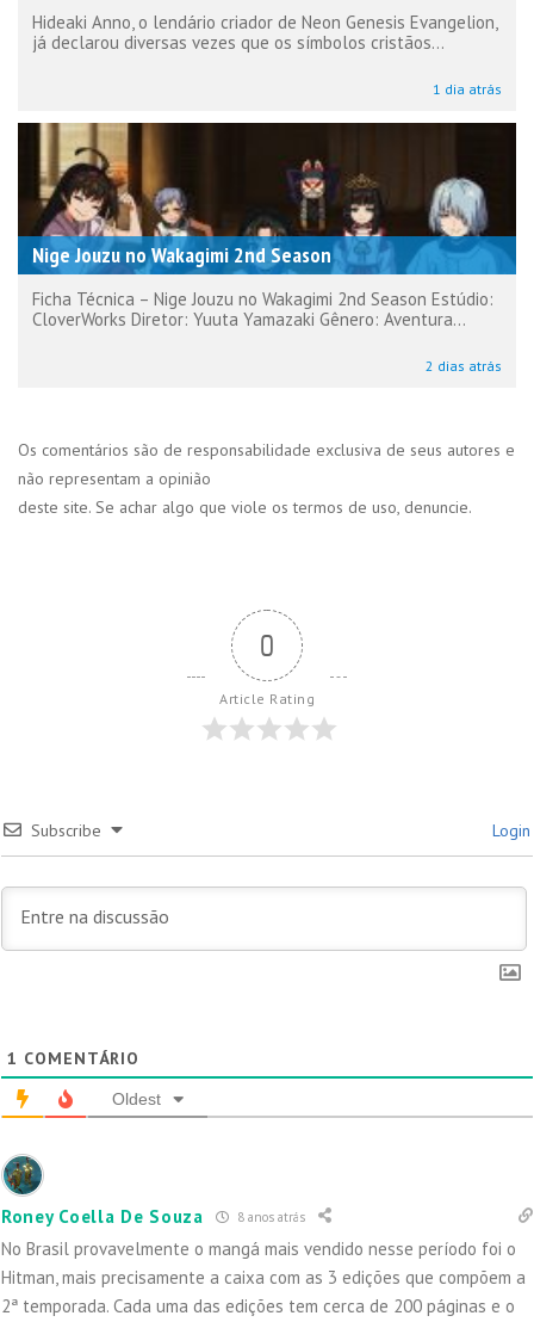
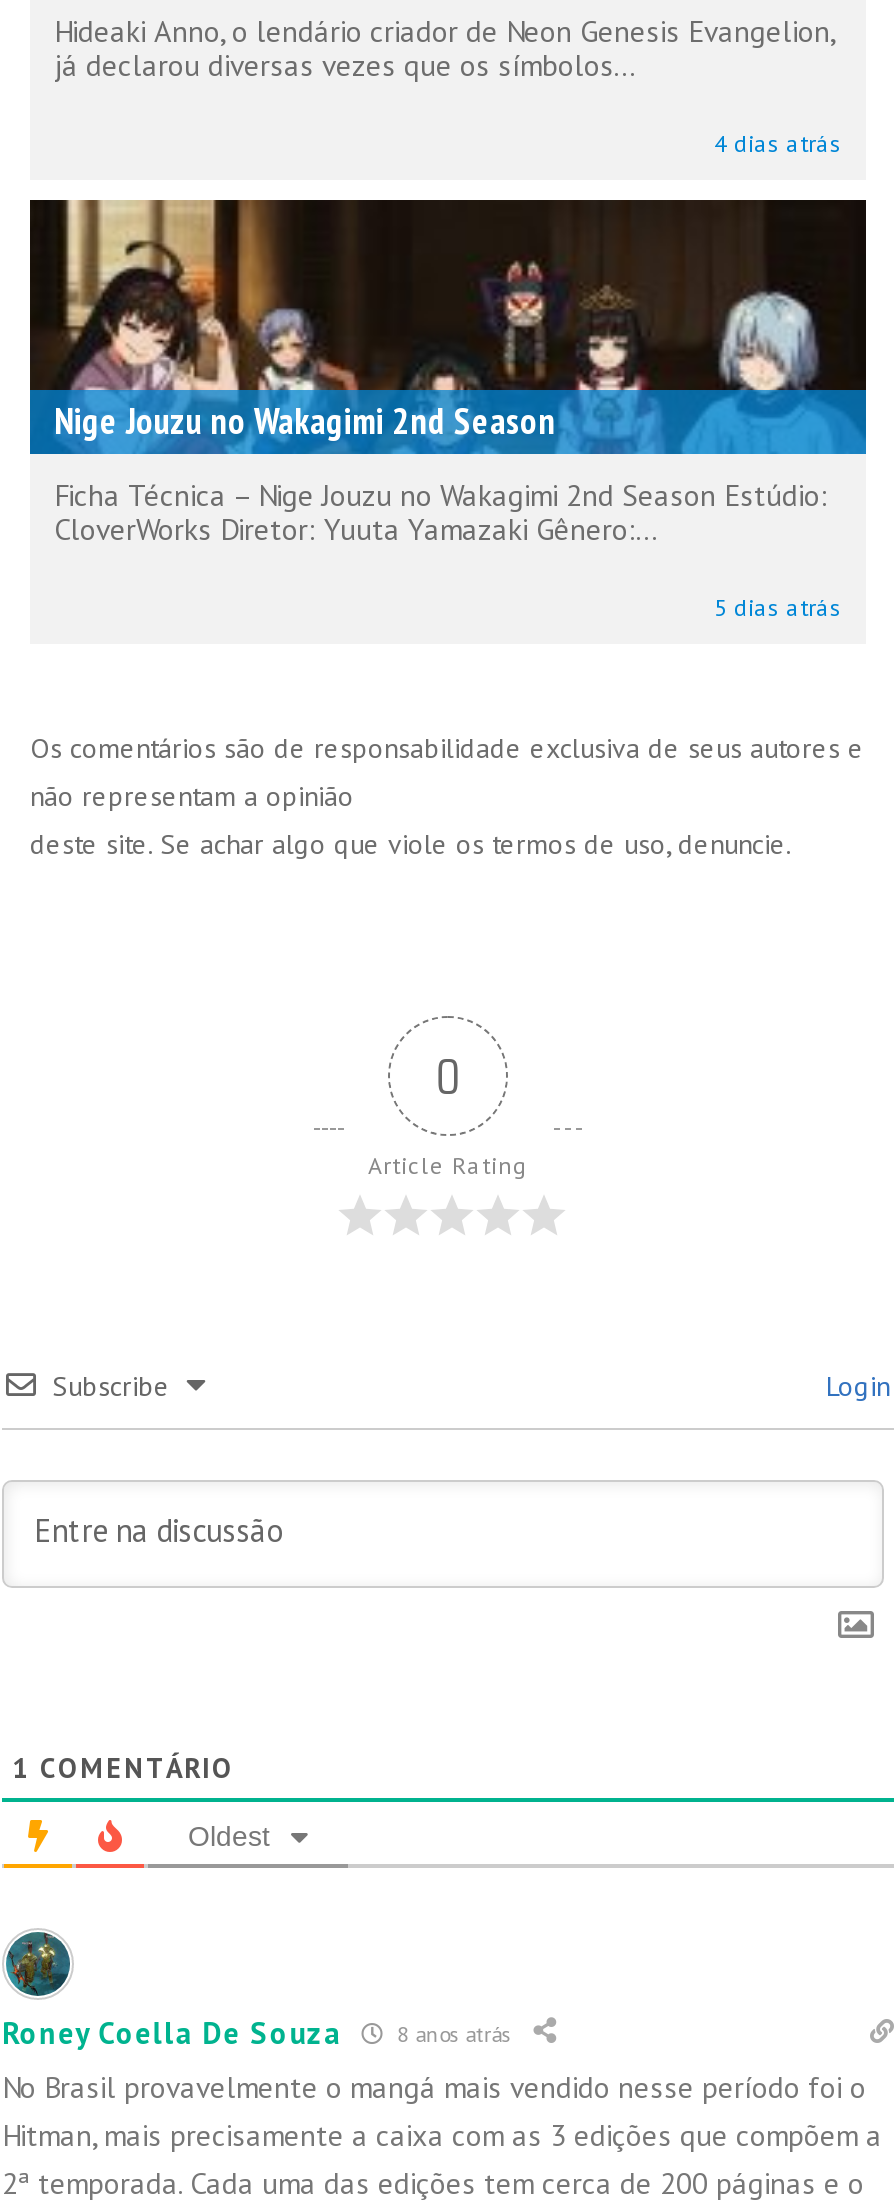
- já declarou diversas vezes que os símbolos cristãos...
+ já declarou diversas vezes que os símbolos...

- 1 dia atrás
+ 4 dias atrás

- CloverWorks Diretor: Yuuta Yamazaki Gênero: Aventura...
+ CloverWorks Diretor: Yuuta Yamazaki Gênero:...

- 2 dias atrás
+ 5 dias atrás
